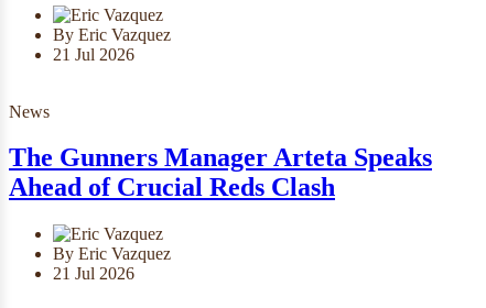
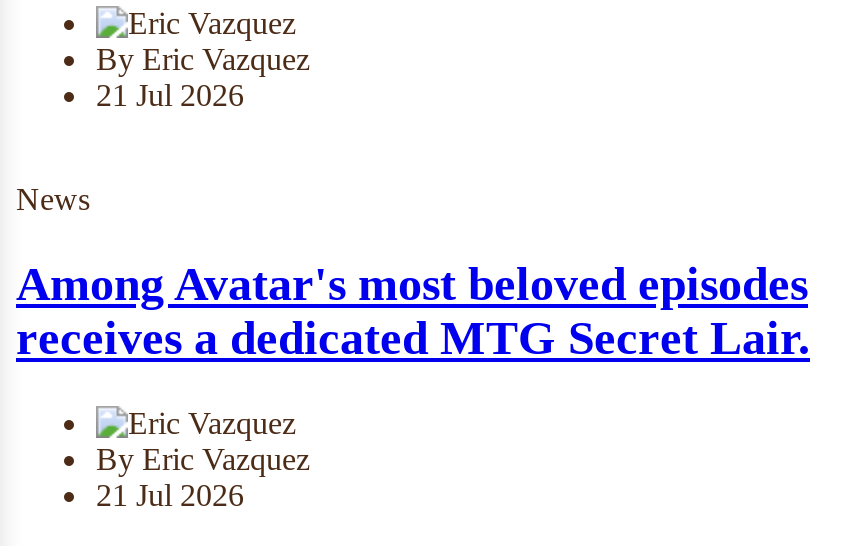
- The Gunners Manager Arteta Speaks
- Ahead of Crucial Reds Clash
+ Among Avatar's most beloved episodes
+ receives a dedicated MTG Secret Lair.
